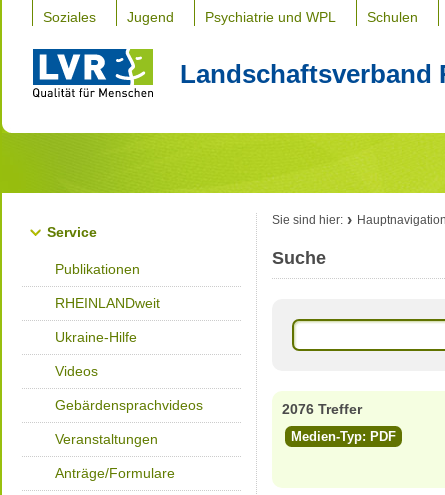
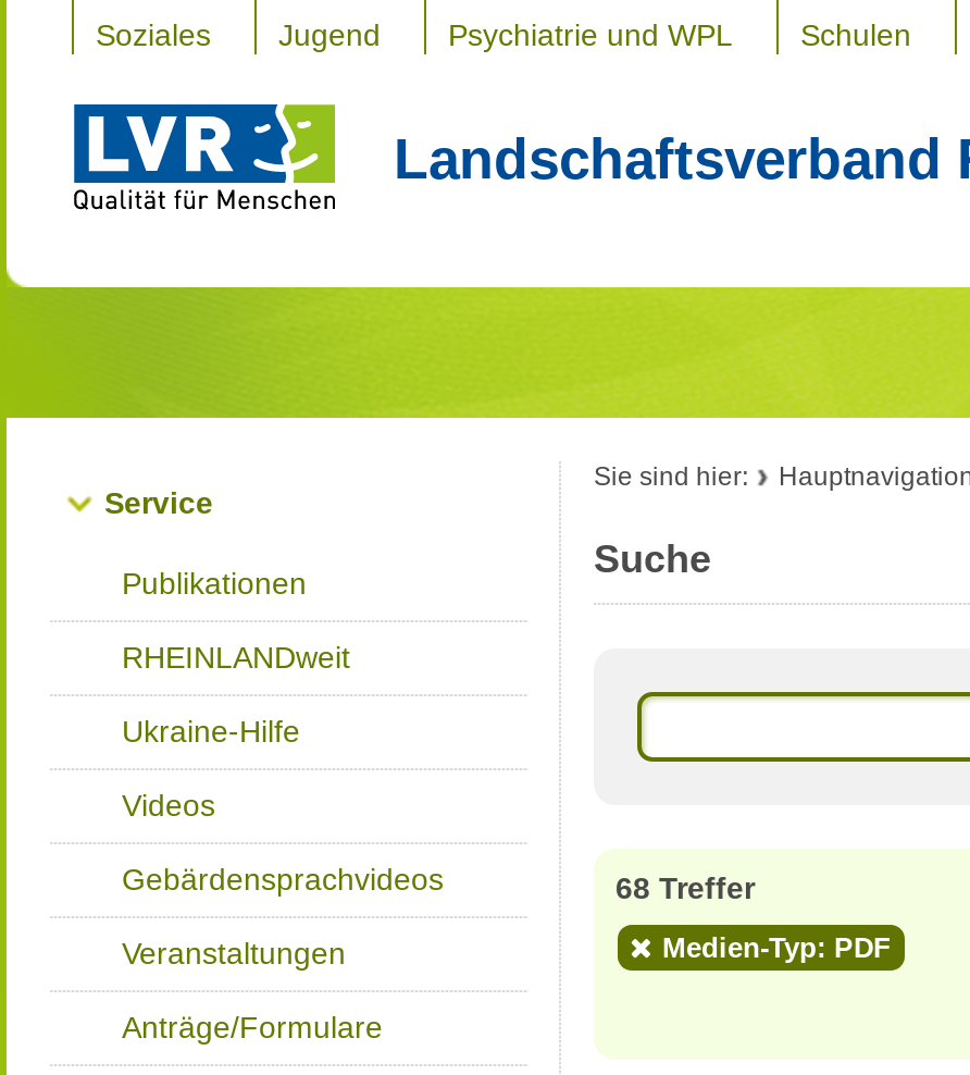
- 2076 Treffer
+ 68 Treffer
